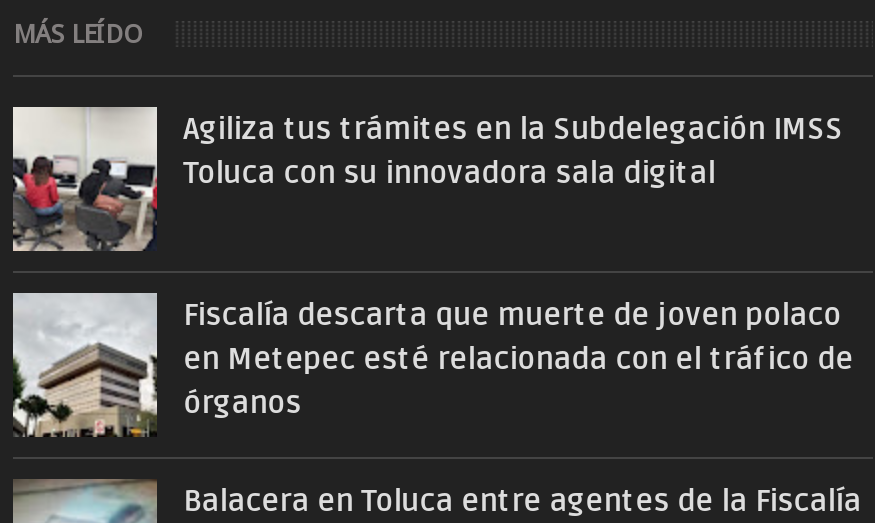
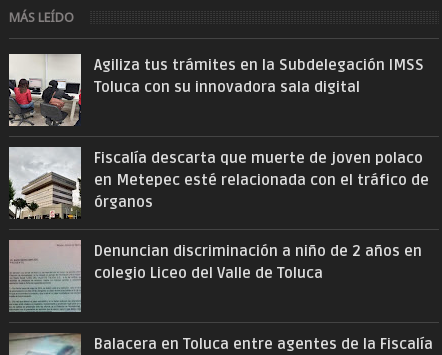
+ [image]
+ Denuncian discriminación a niño de 2 años en
+ colegio Liceo del Valle de Toluca
